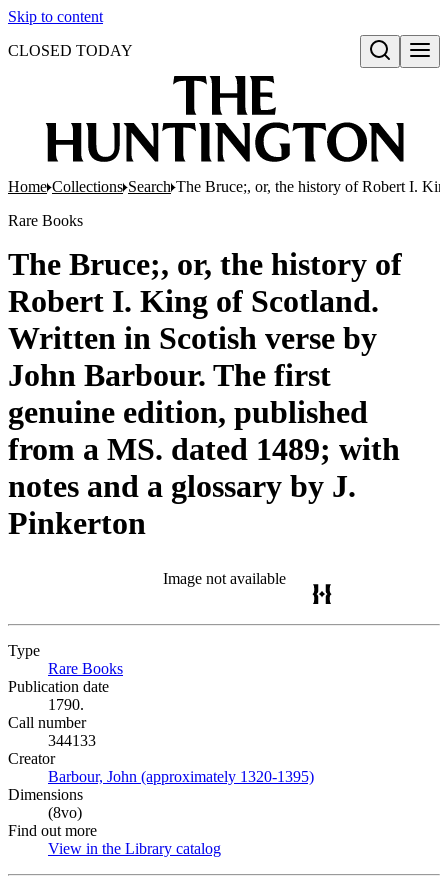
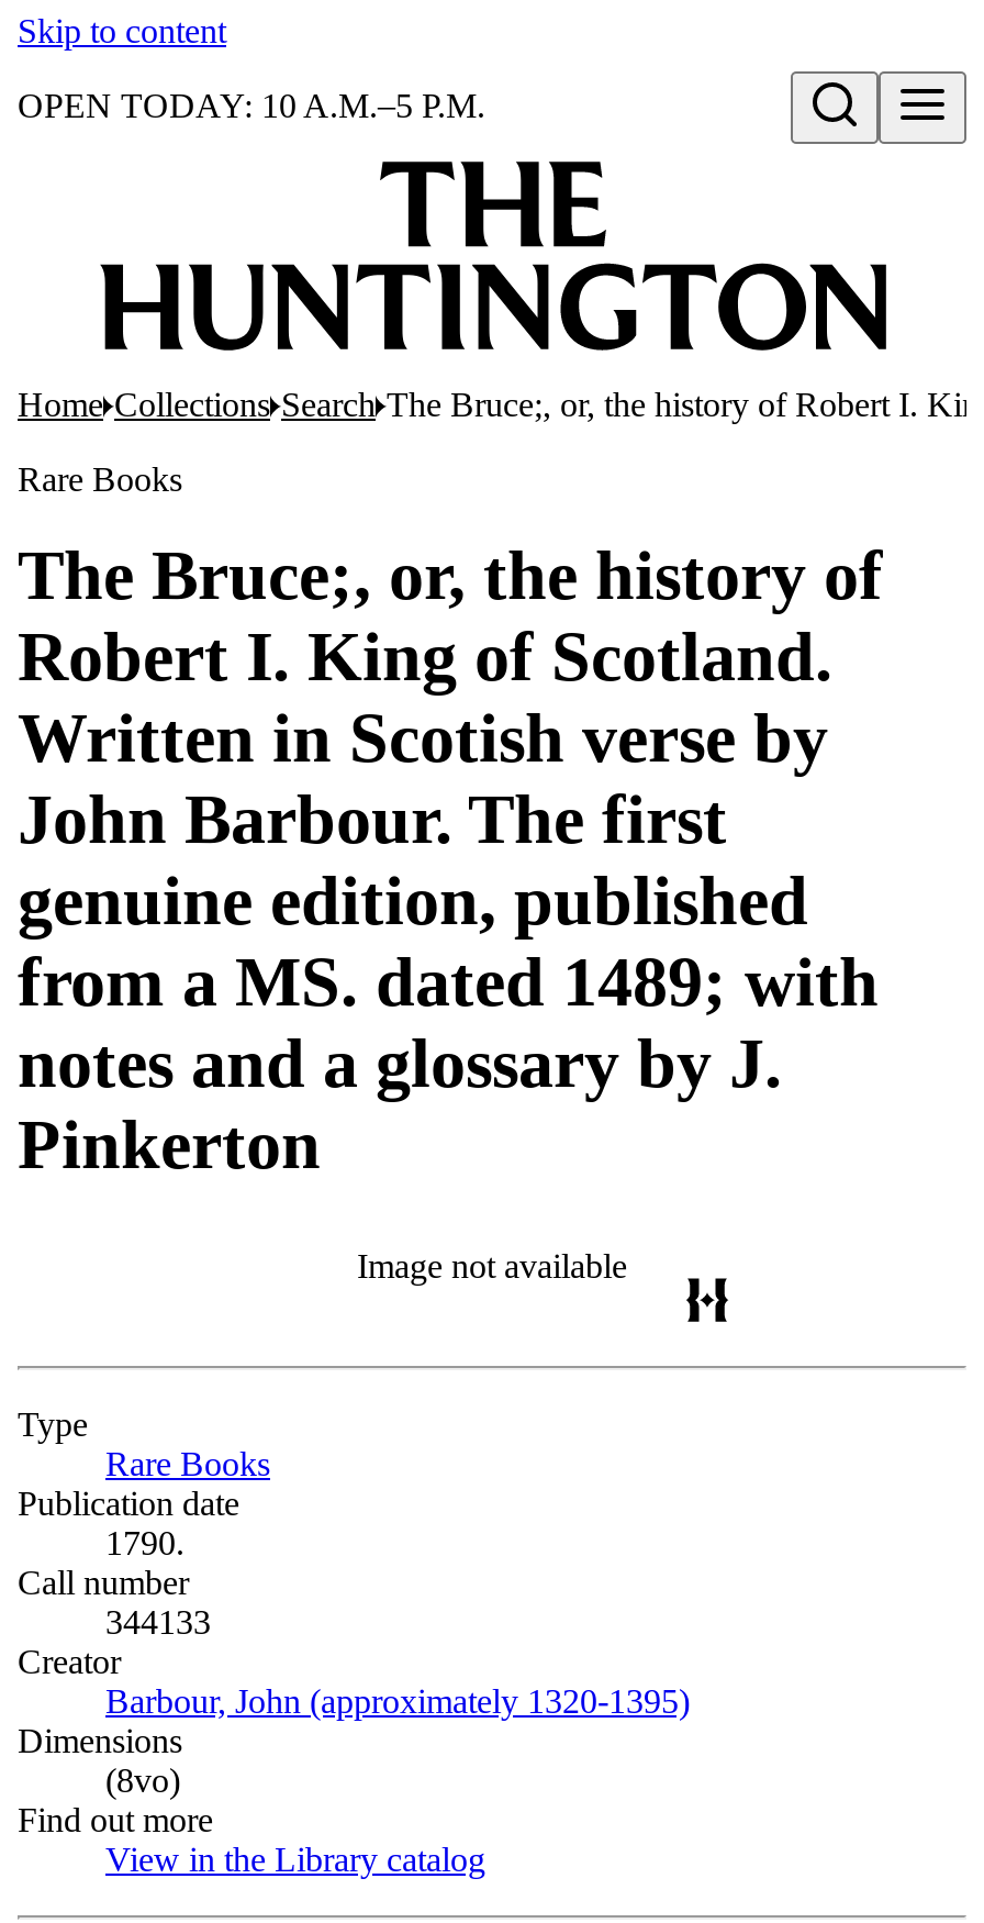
- CLOSED TODAY
+ OPEN TODAY: 10 A.M.–5 P.M.
